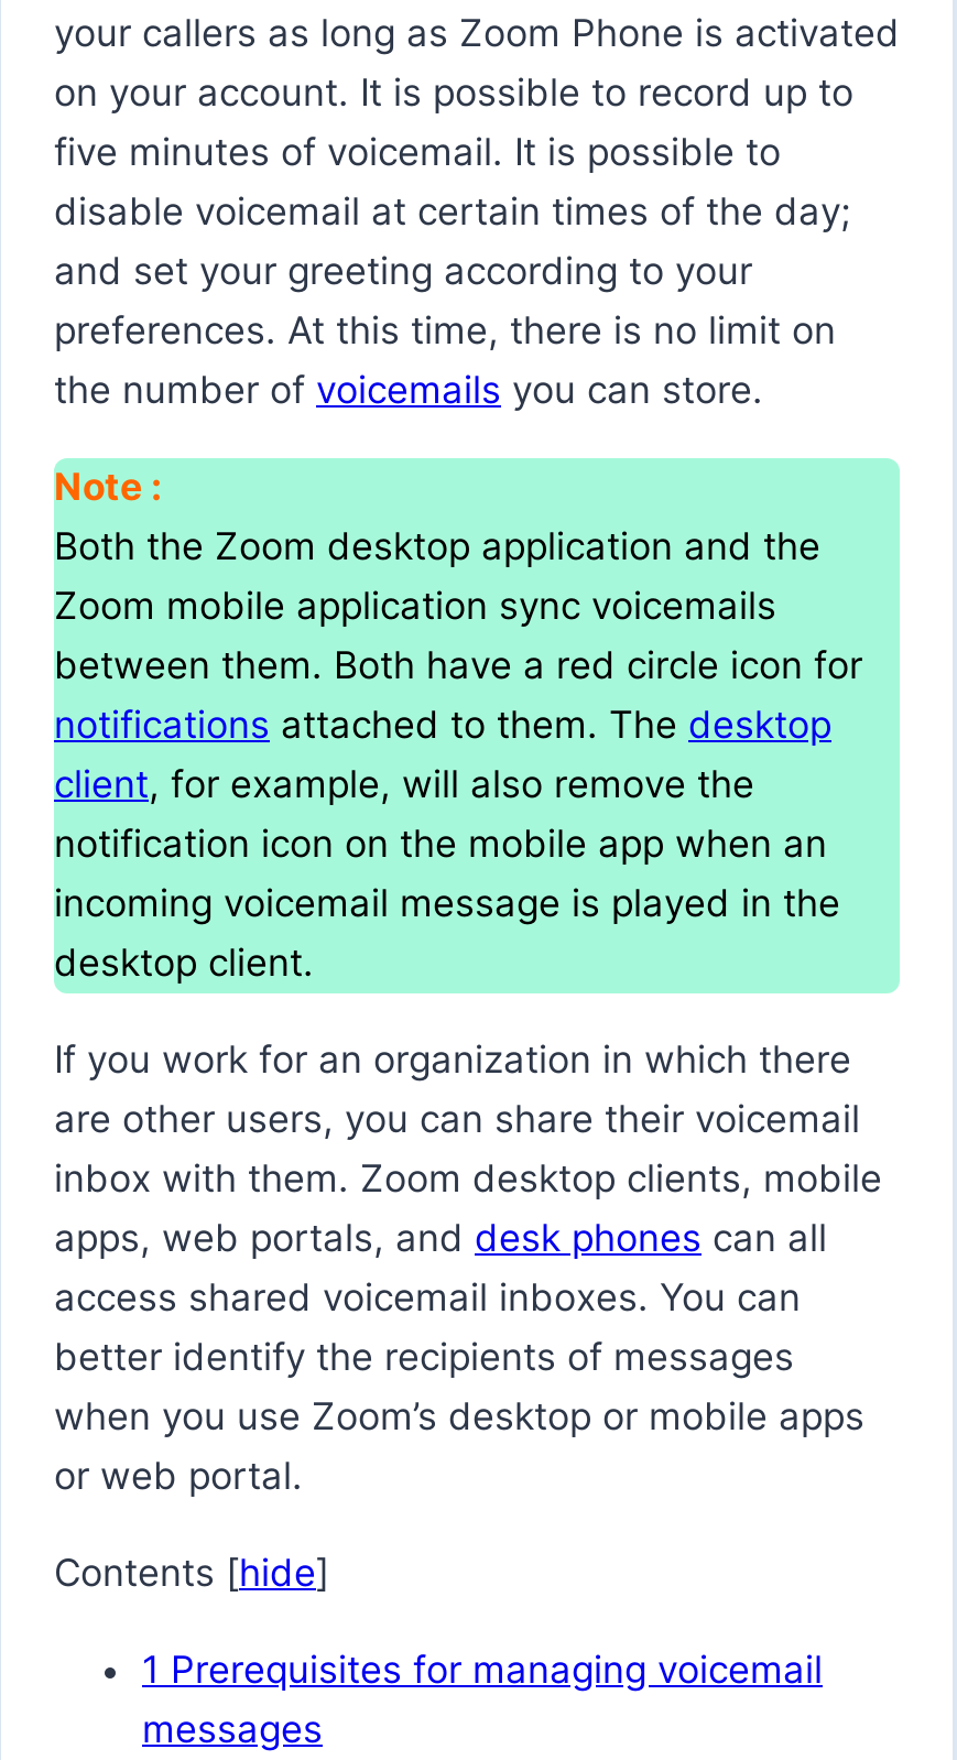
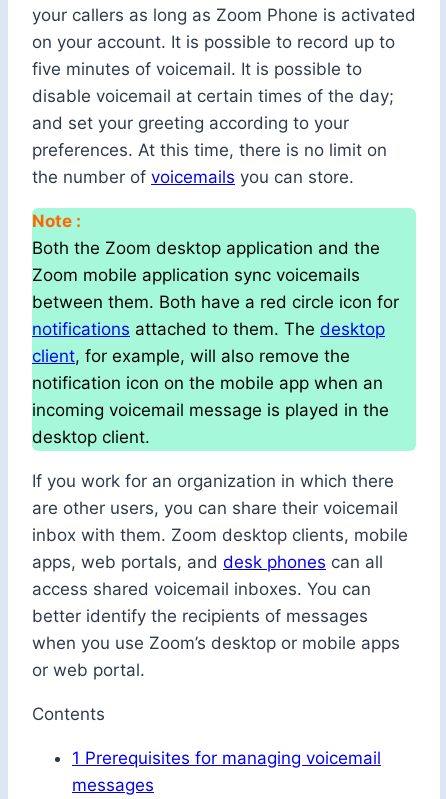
- Contents [hide]
+ Contents
